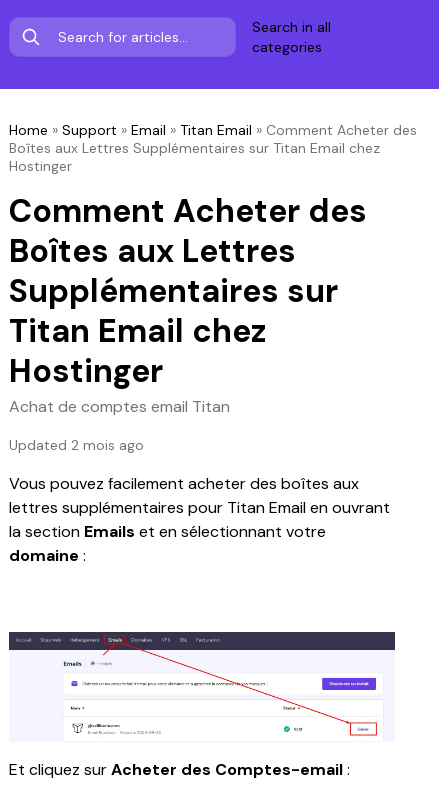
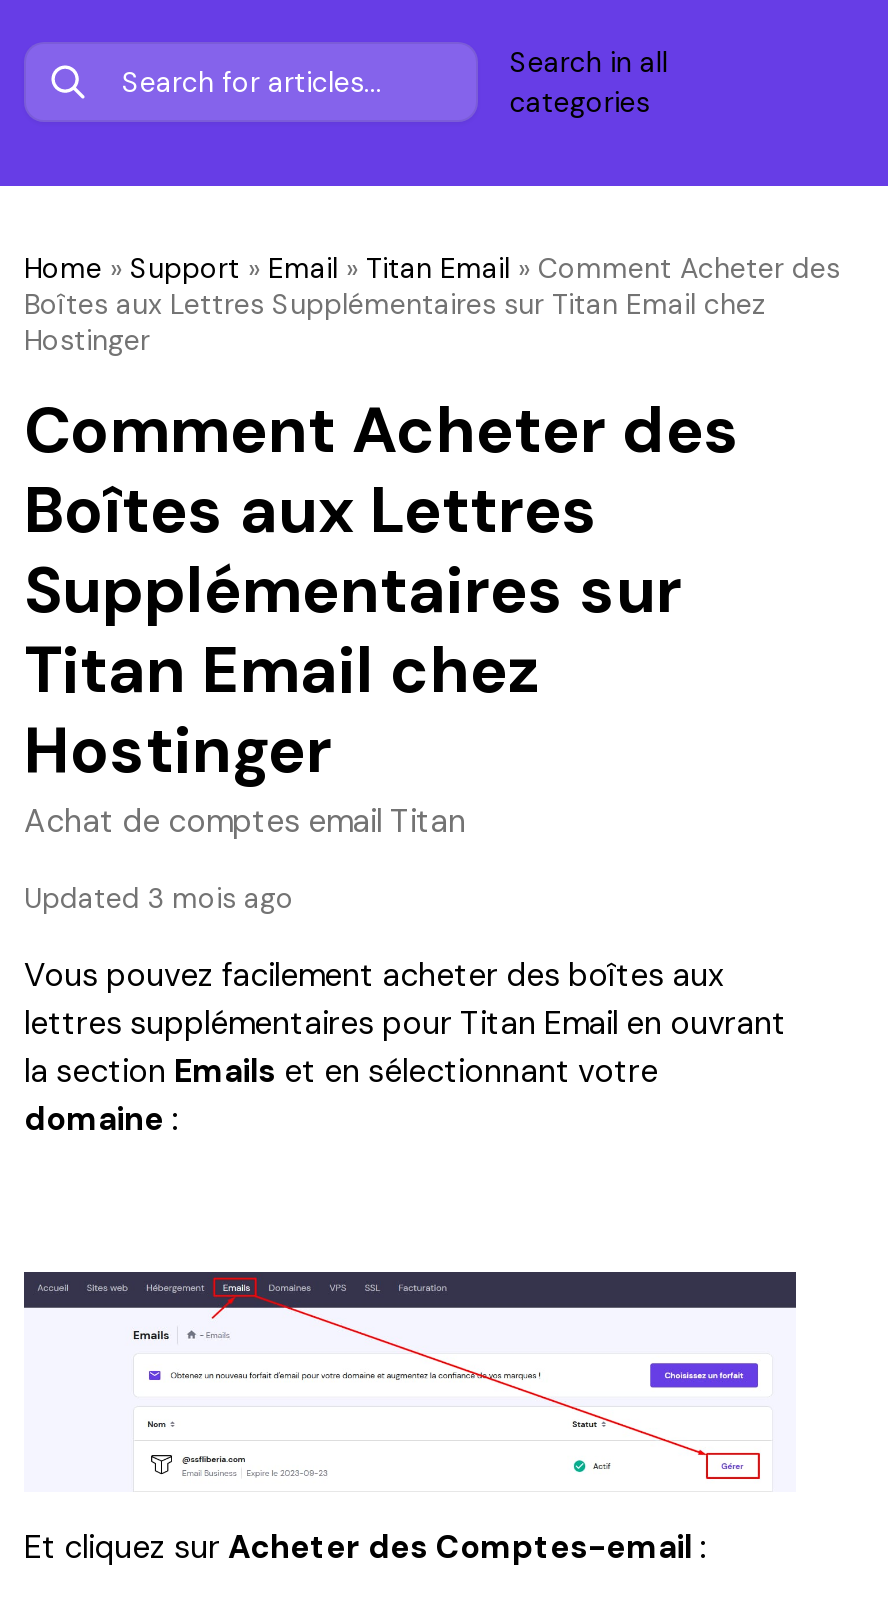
- Updated 2 mois ago
+ Updated 3 mois ago
